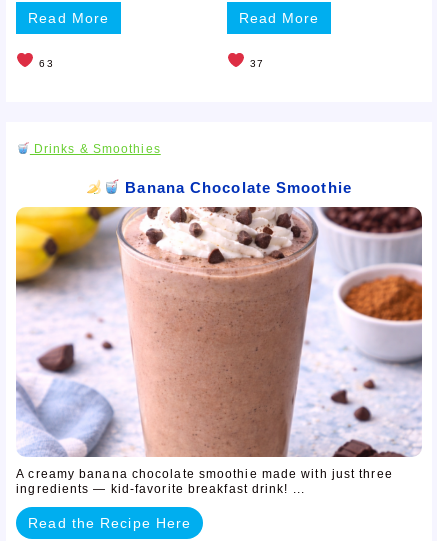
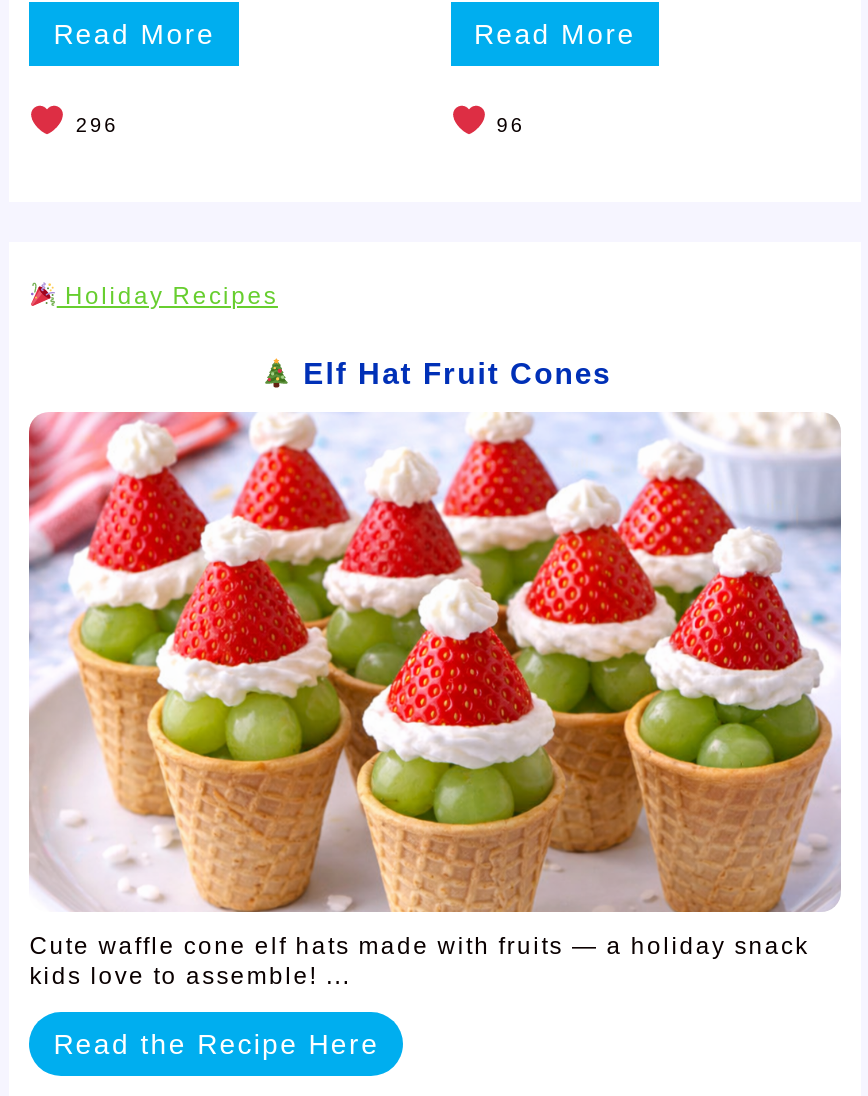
- 63
+ 296

- 37
+ 96

- Drinks & Smoothies
+ Holiday Recipes

- Banana Chocolate Smoothie
+ Elf Hat Fruit Cones

- [image]
- A creamy banana chocolate smoothie made with just three
- ingredients — kid-favorite breakfast drink! ...
+ [image]
+ Cute waffle cone elf hats made with fruits — a holiday snack
+ kids love to assemble! ...
